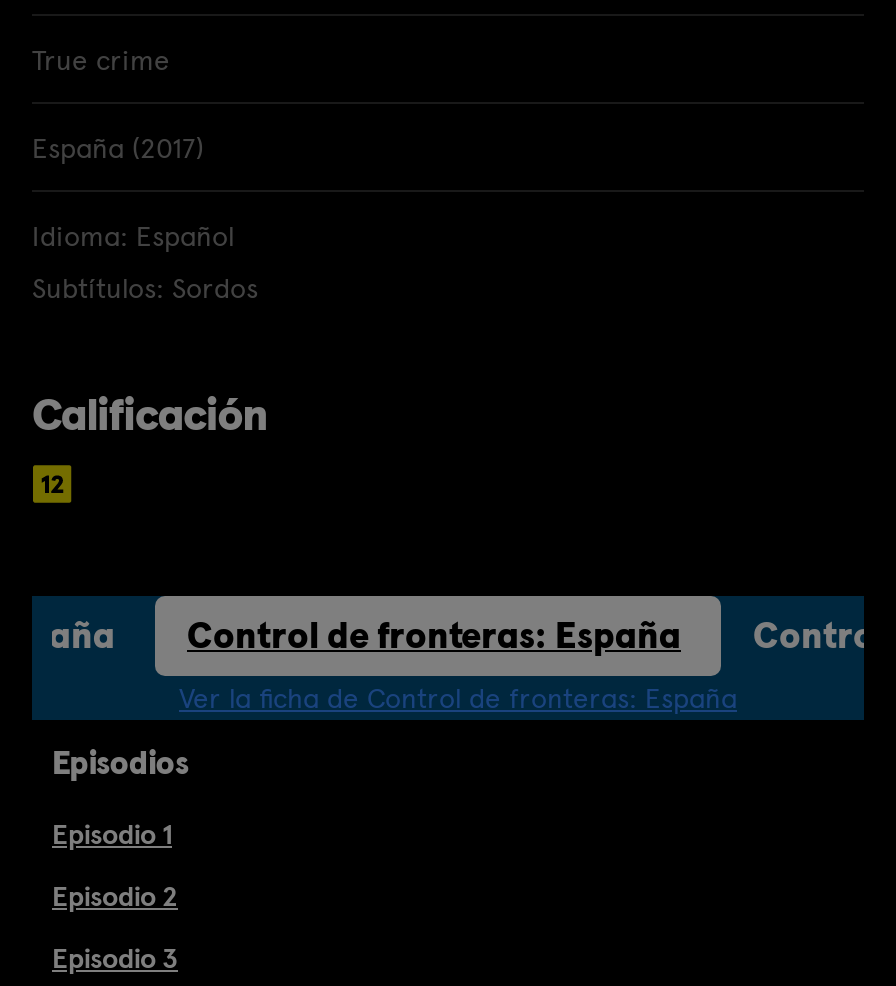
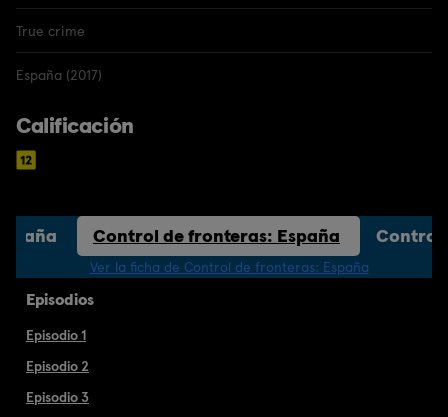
- Idioma: Español
- Subtítulos: Sordos
